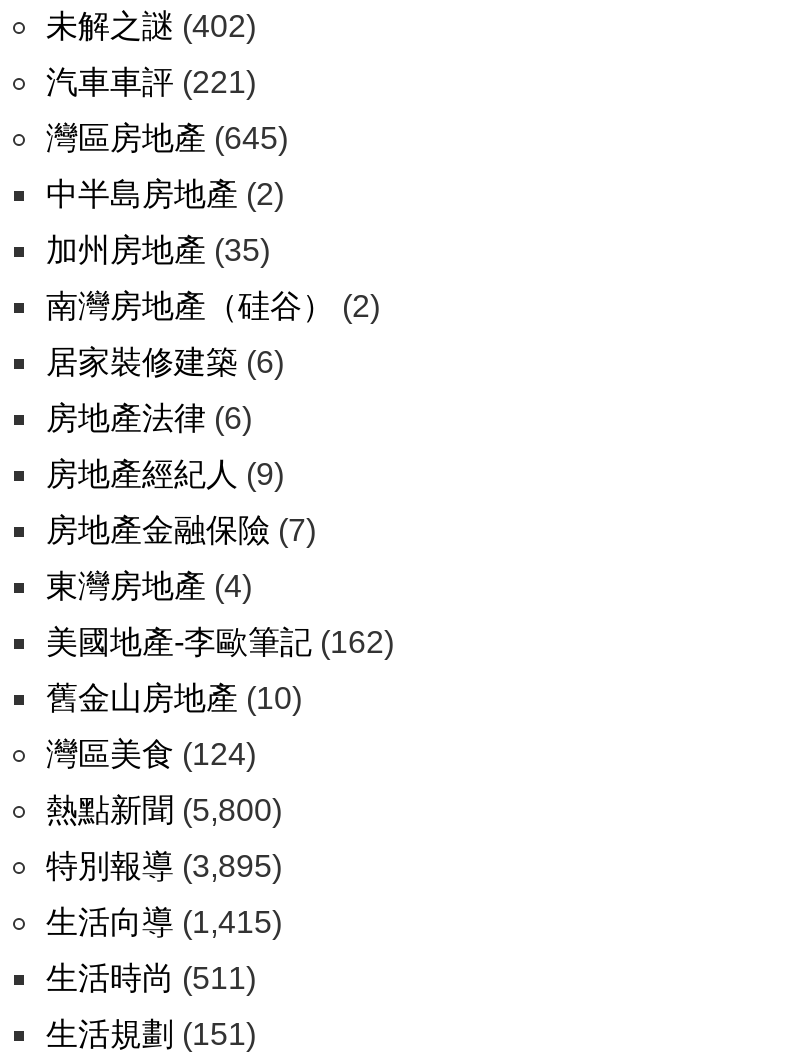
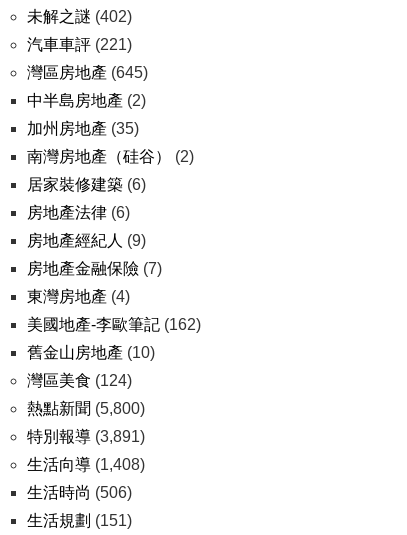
- 特別報導(3,895)
+ 特別報導(3,891)

- 生活向導(1,415)
+ 生活向導(1,408)

- 生活時尚(511)
+ 生活時尚(506)
